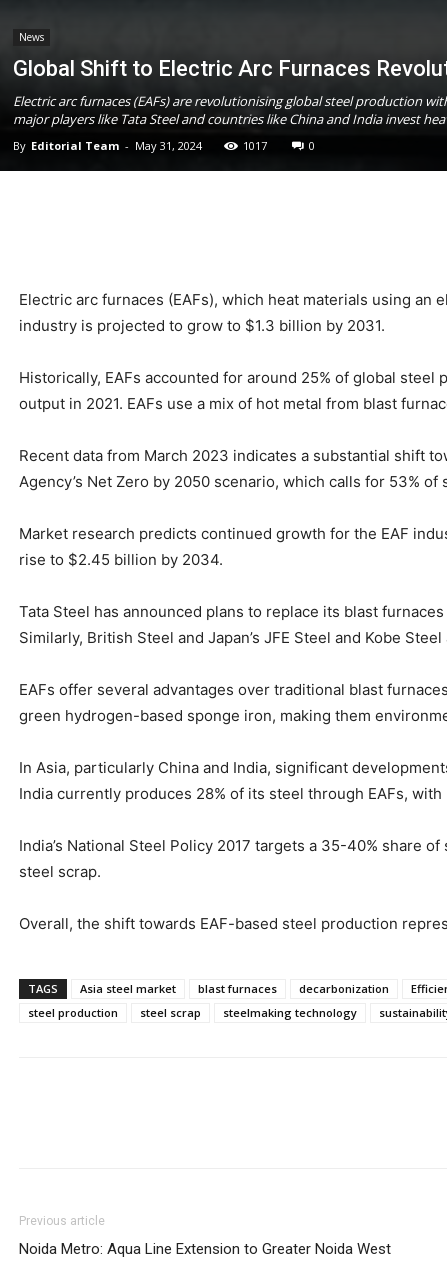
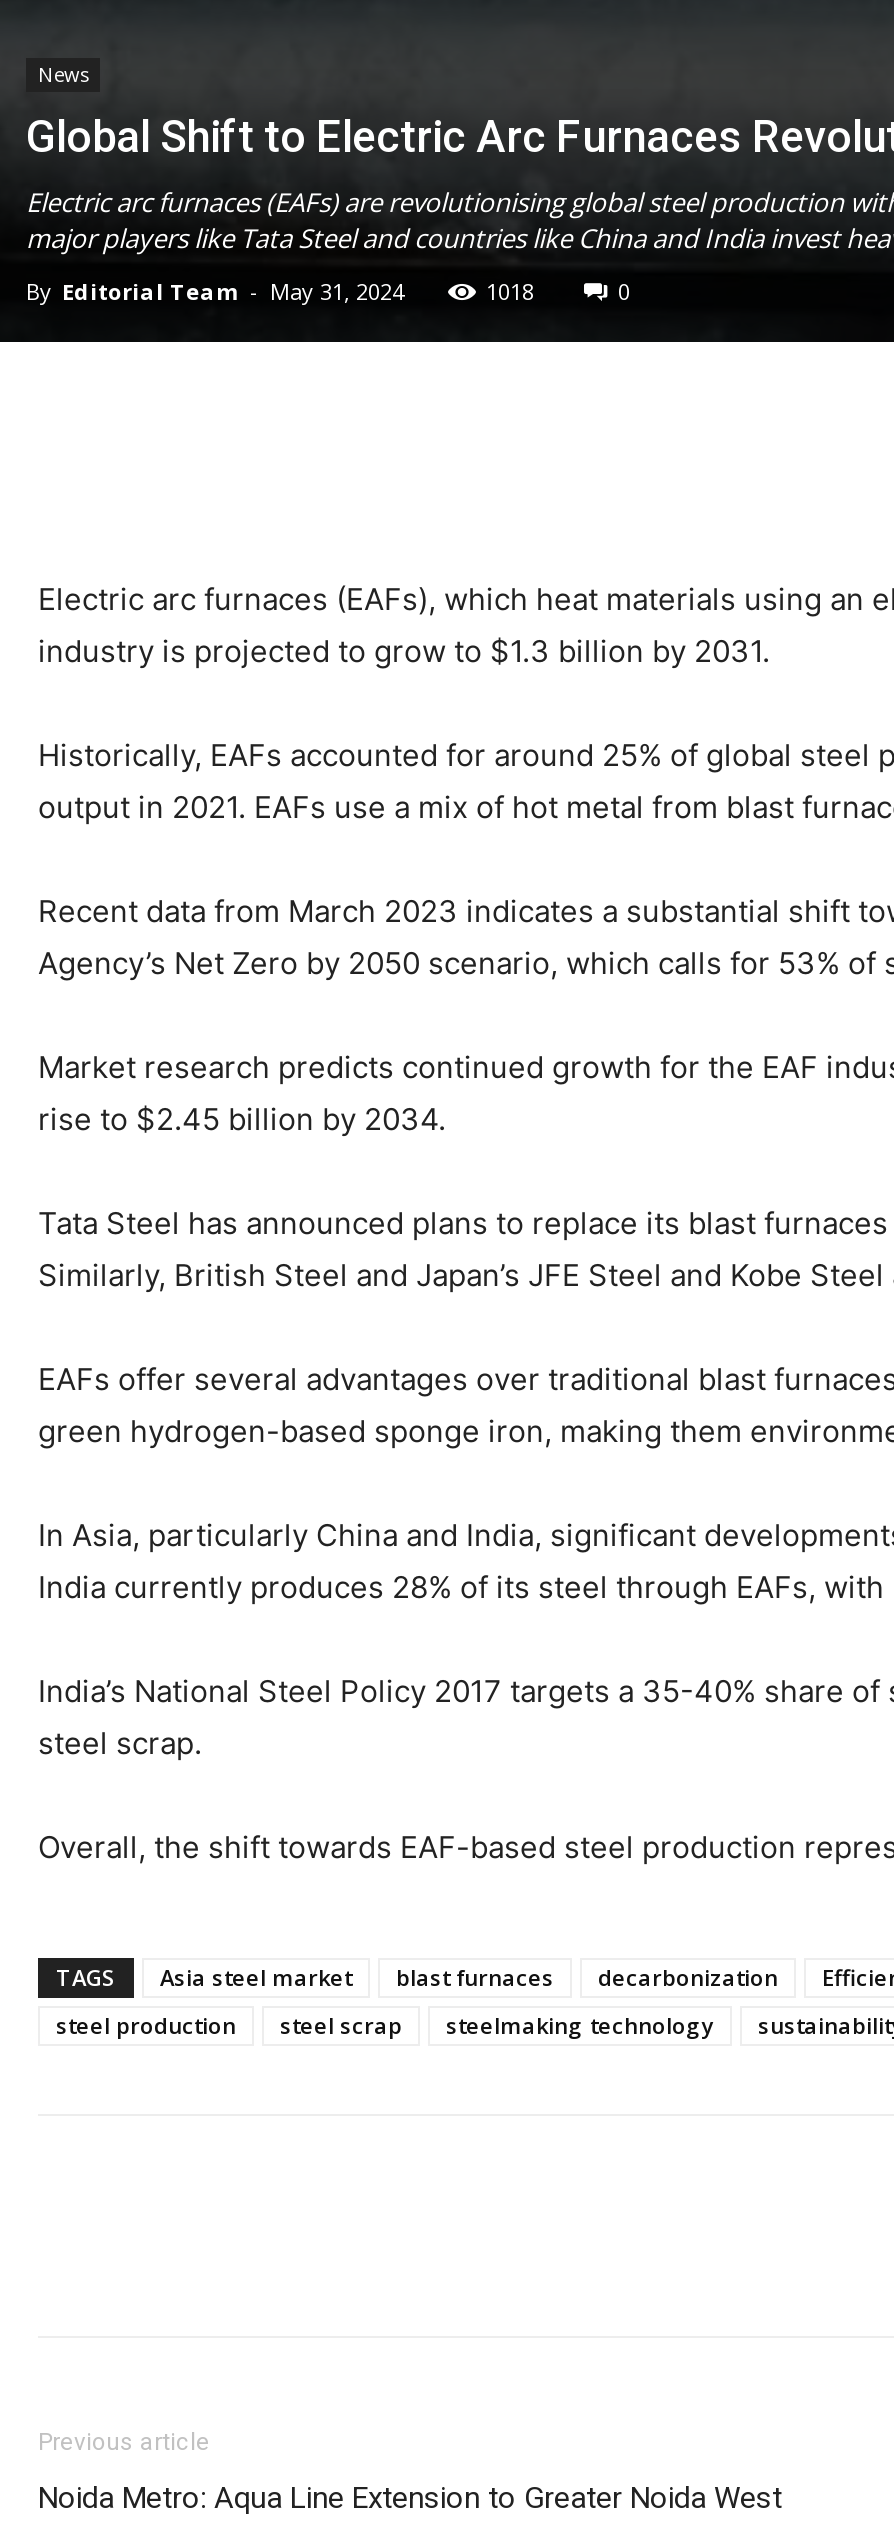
- 1017
+ 1018
